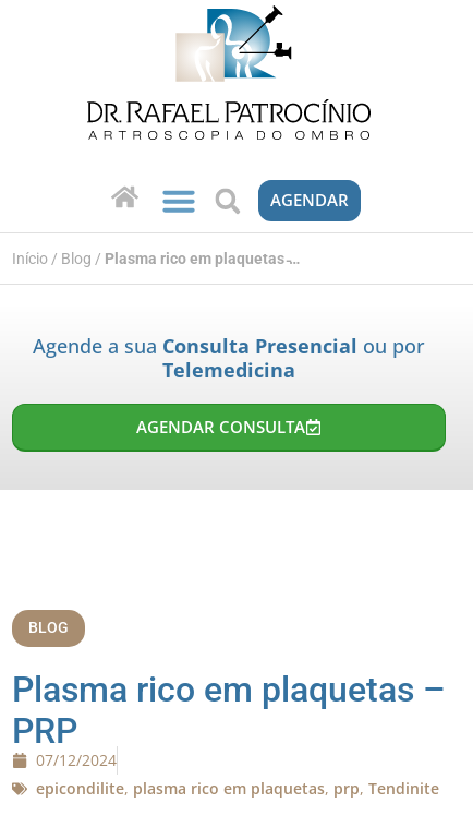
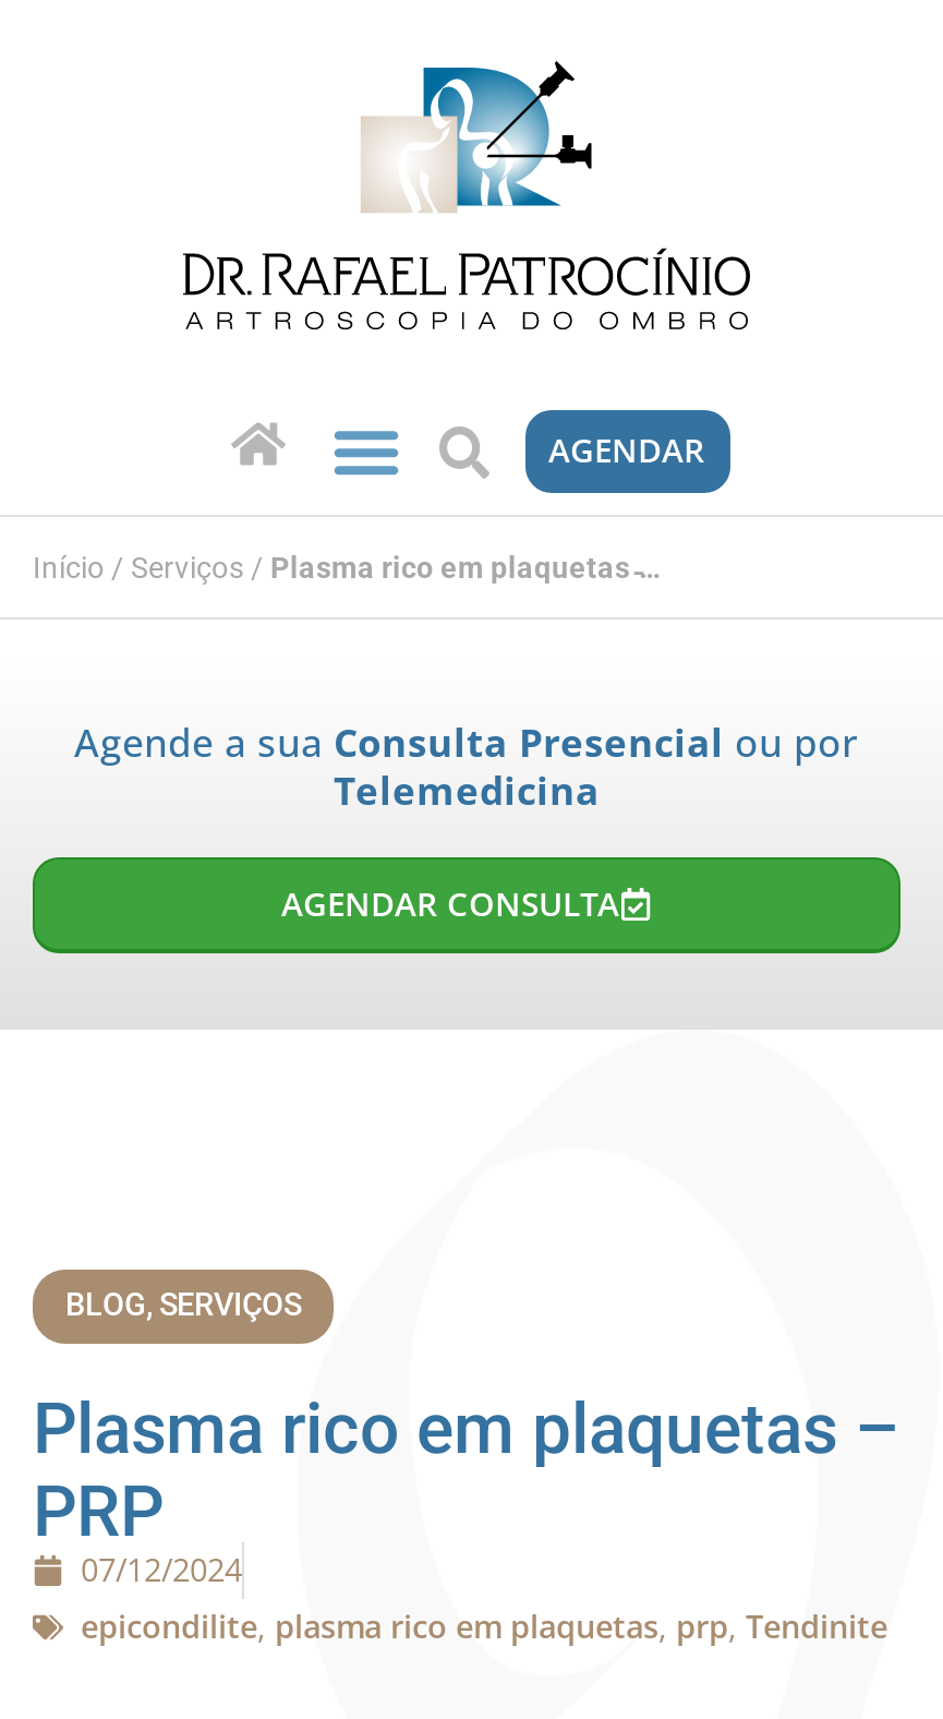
- Início / Blog / Plasma rico em plaquetas ̵…
+ Início / Serviços / Plasma rico em plaquetas ̵…

- BLOG
+ BLOG, SERVIÇOS
